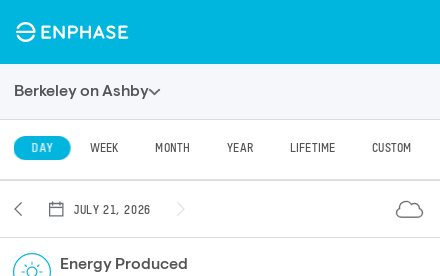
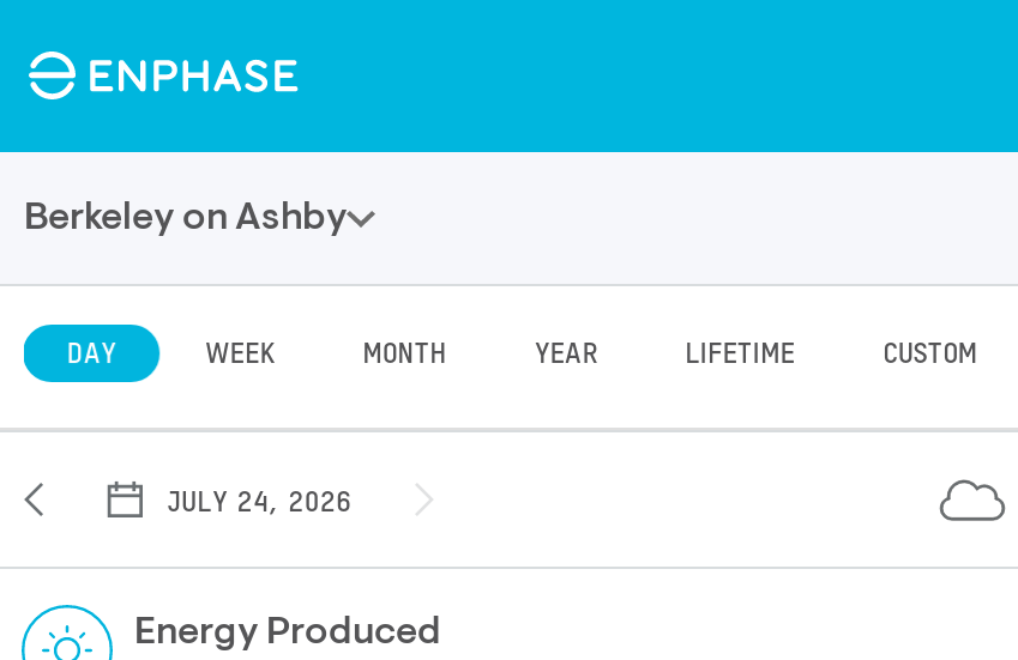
- JULY 21, 2026
+ JULY 24, 2026
